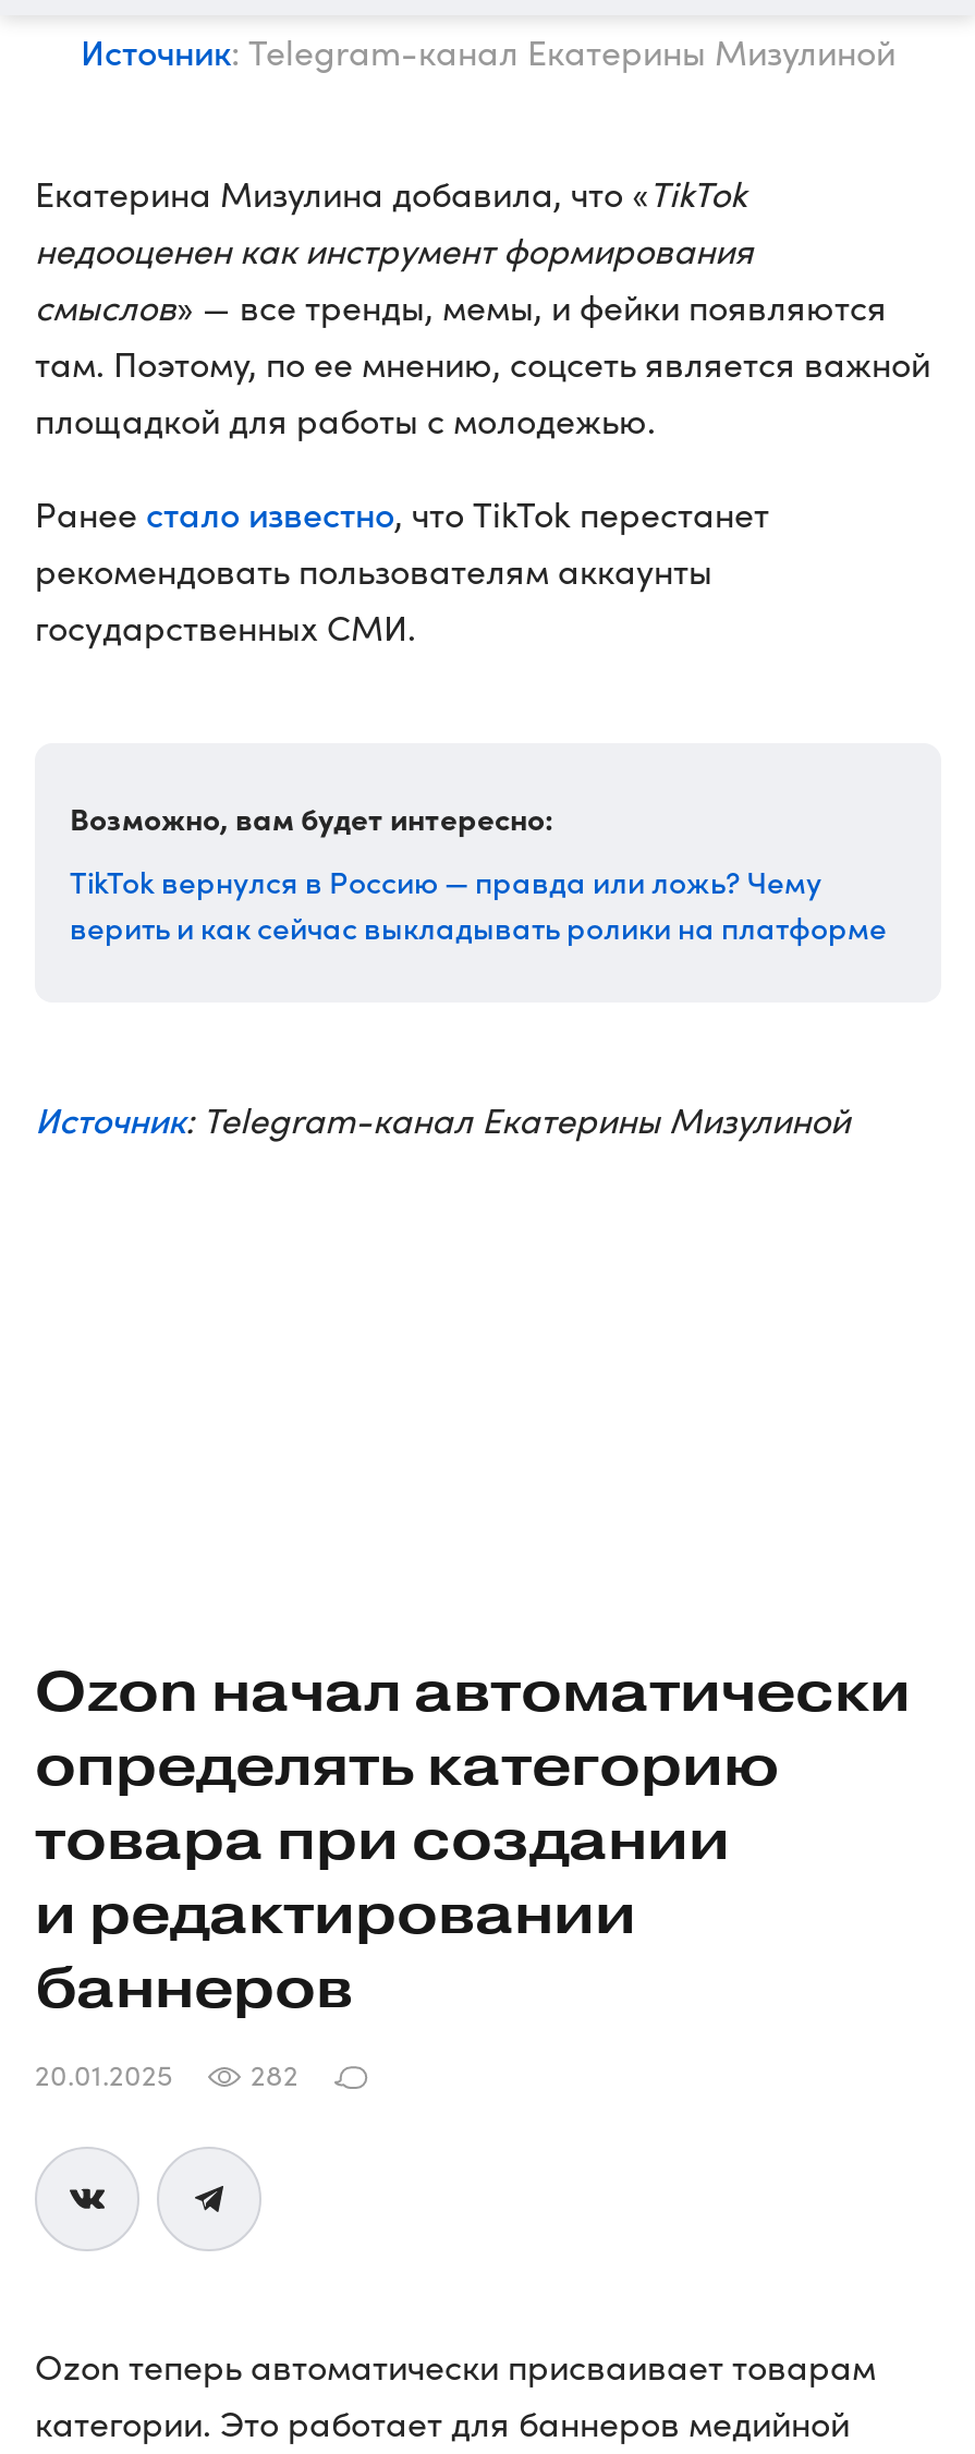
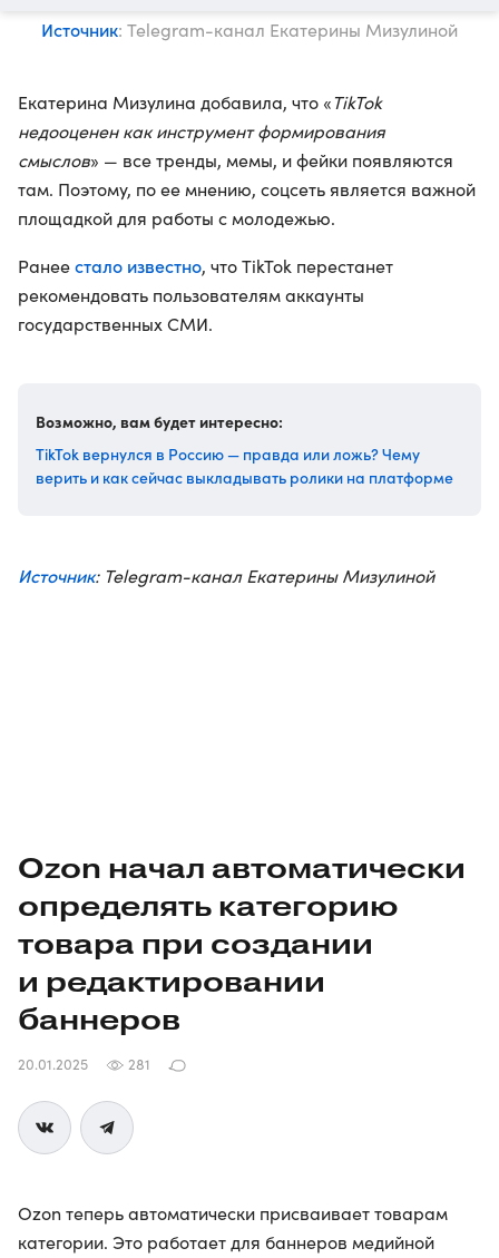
- 20.01.2025 282
+ 20.01.2025 281
